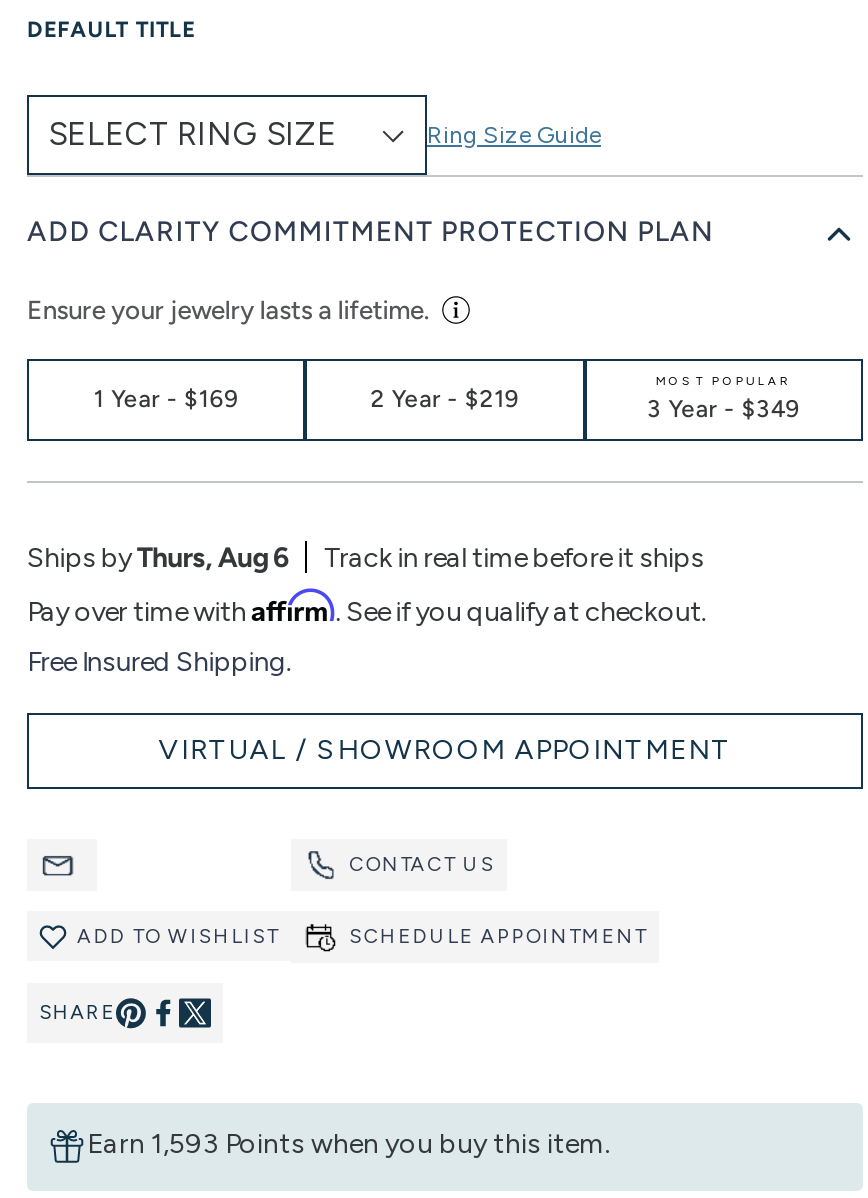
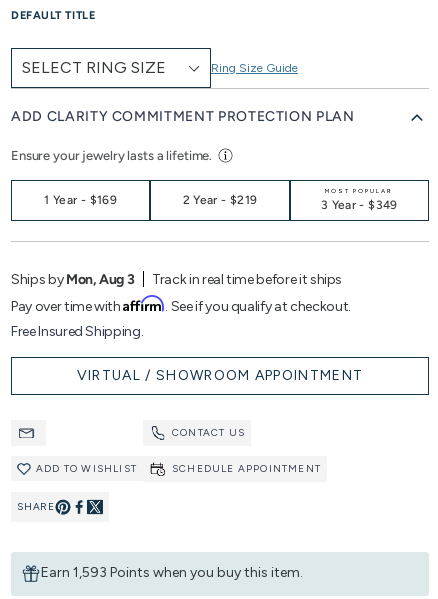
- Ships byThurs, Aug 6
+ Ships byMon, Aug 3
